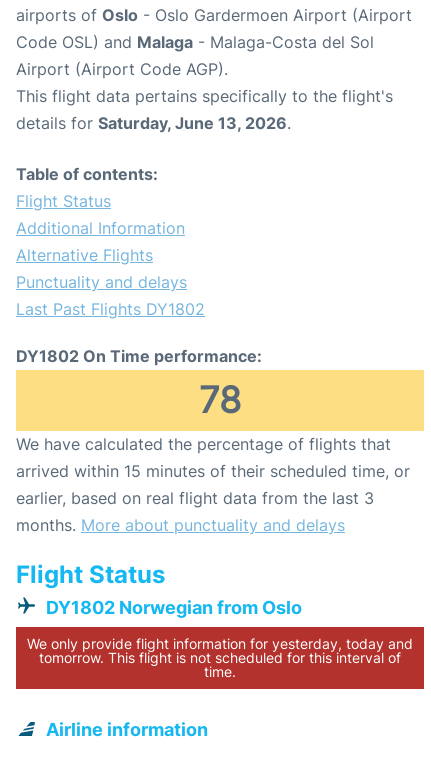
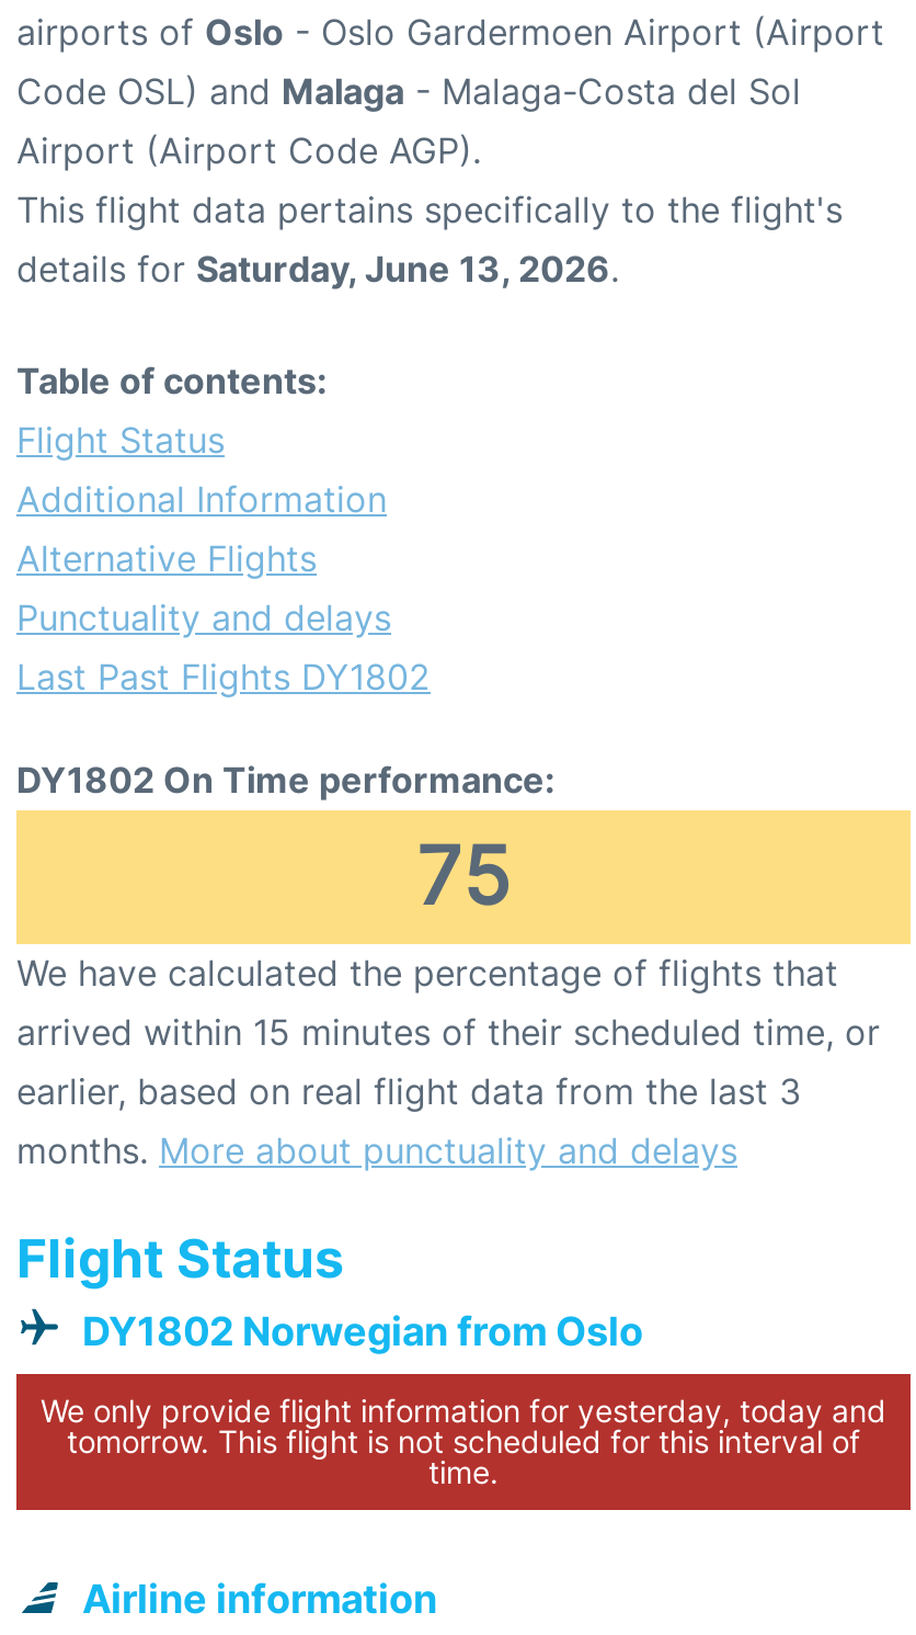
- 78
+ 75
